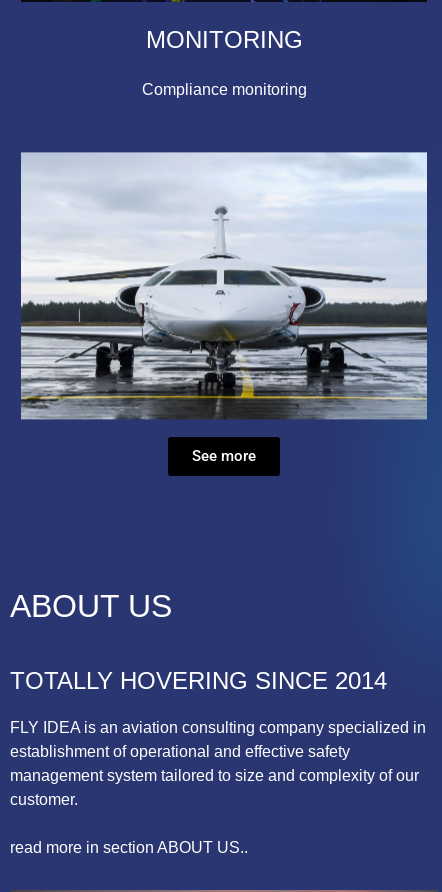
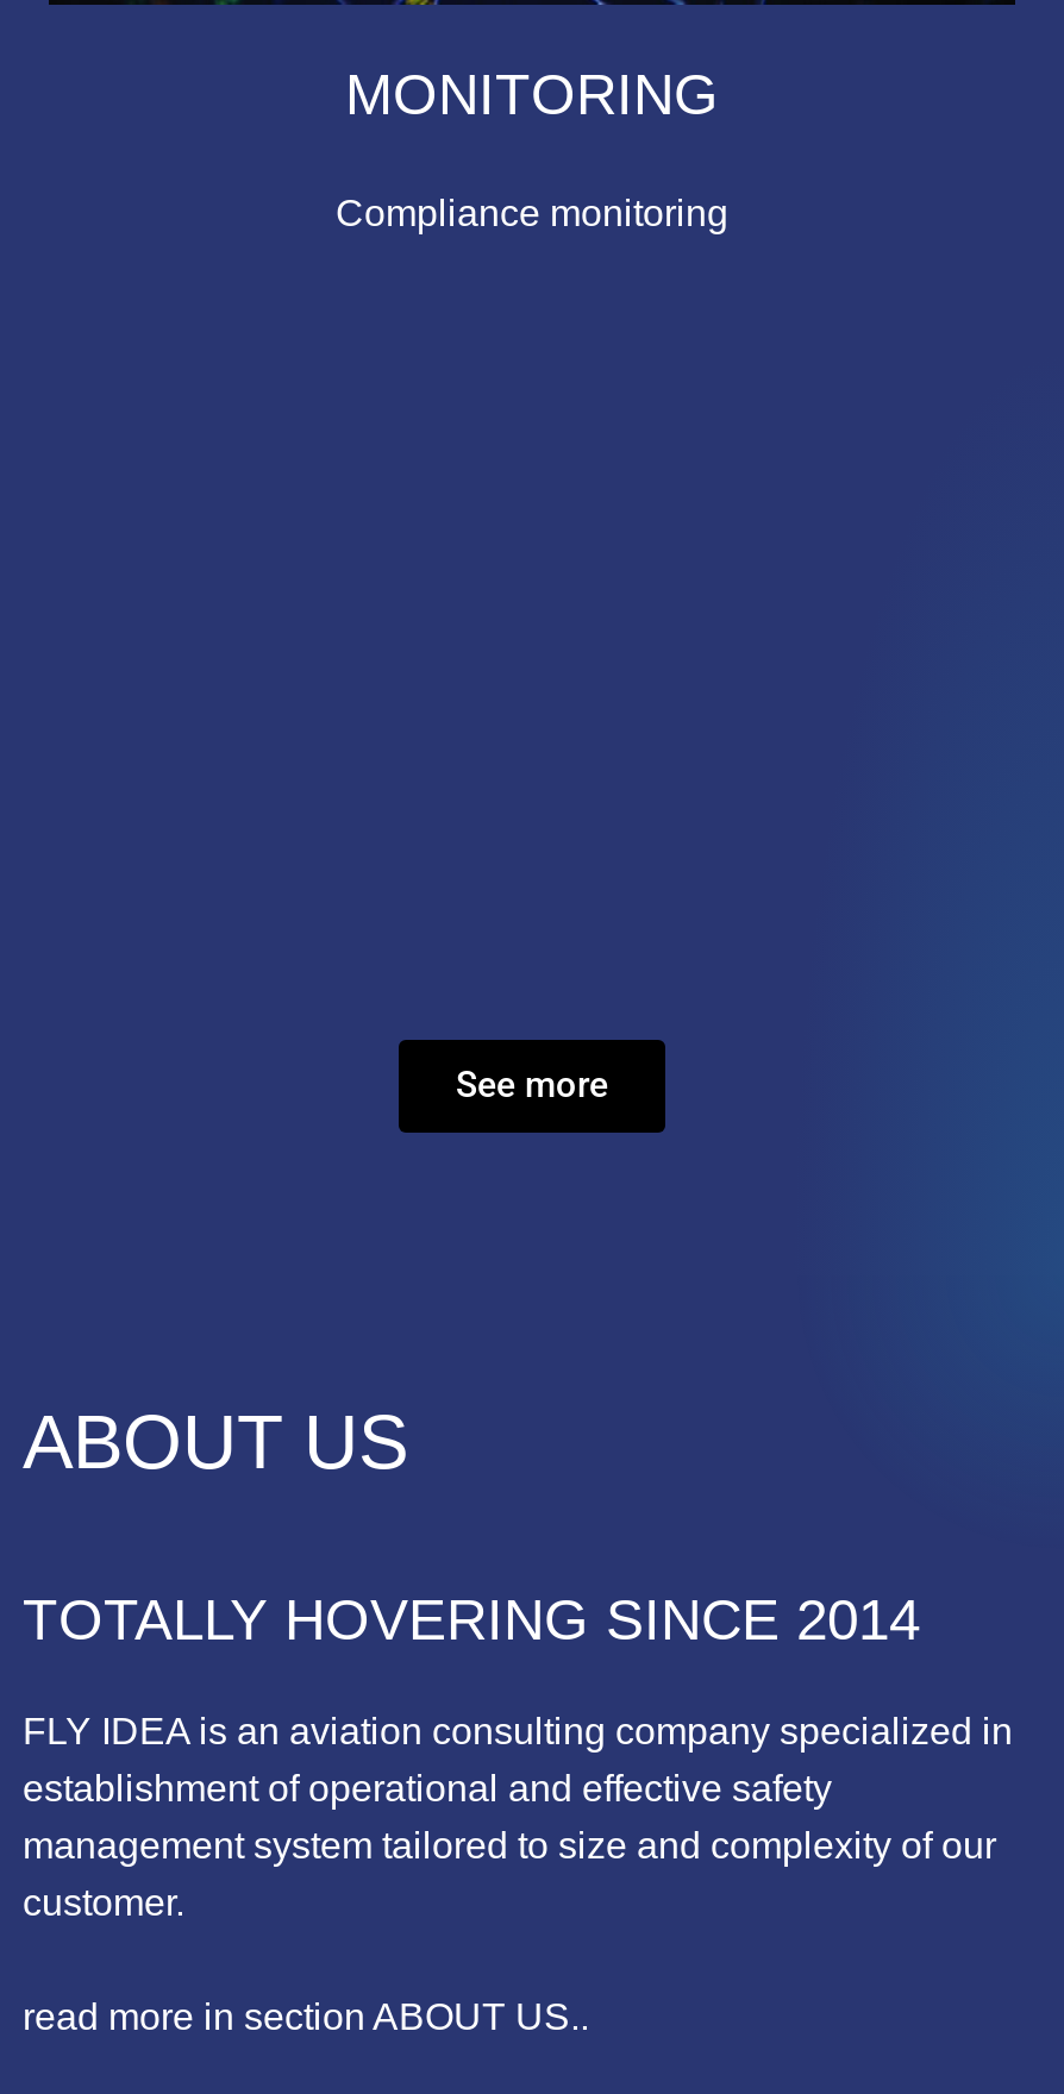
- [image]
